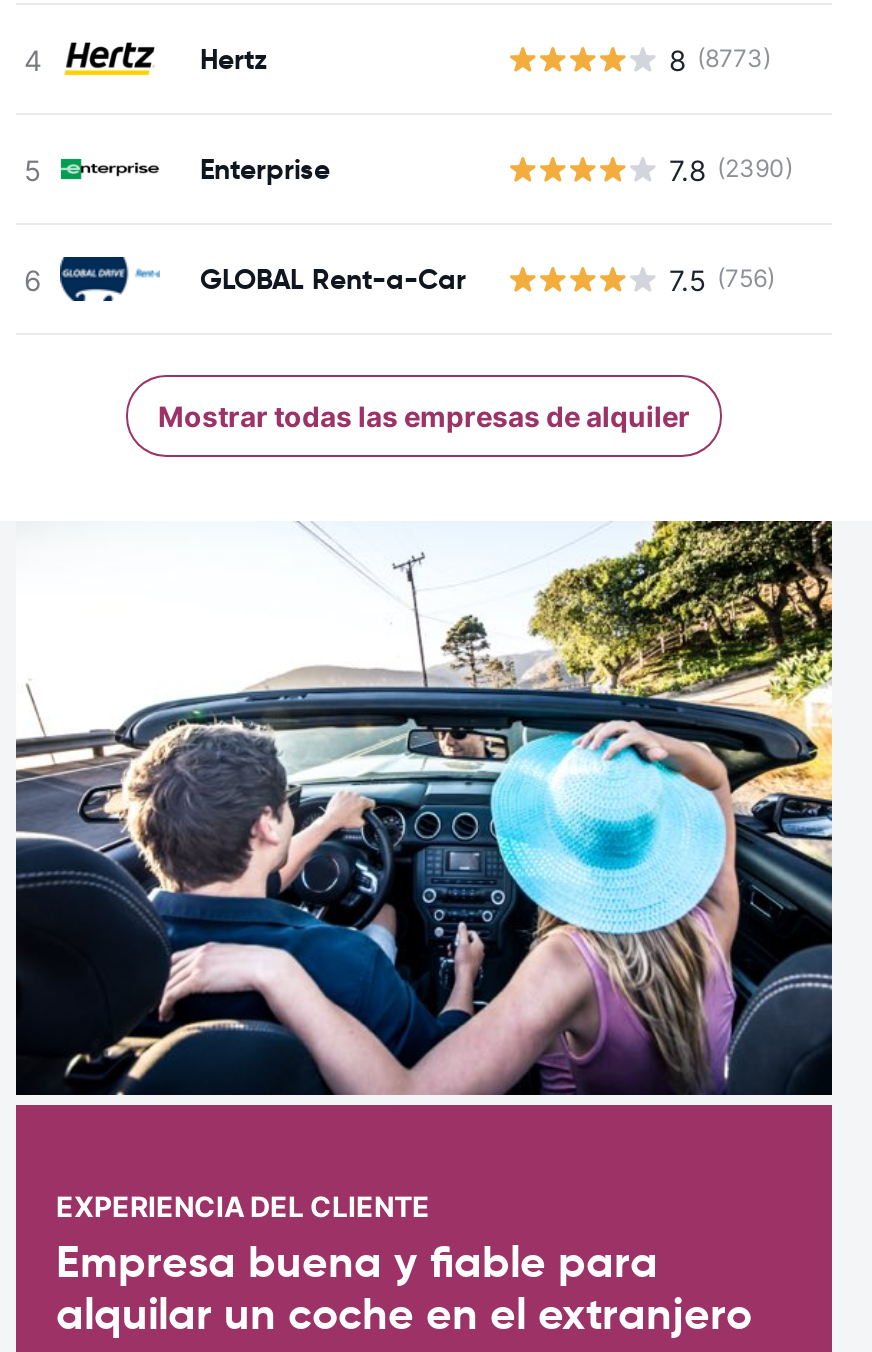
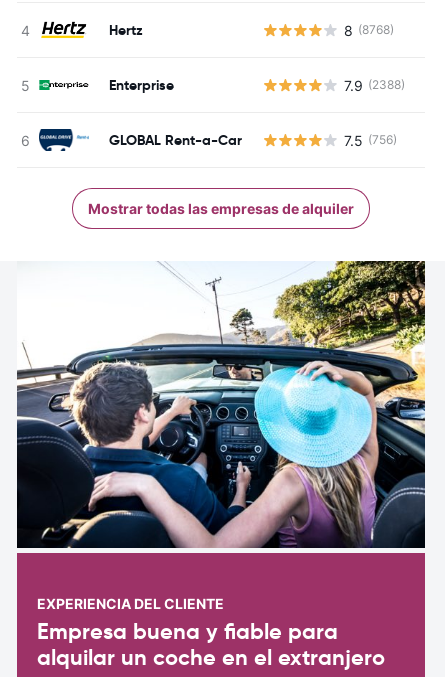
- 8 (8773)
+ 8 (8768)

- 7.8 (2390)
+ 7.9 (2388)
